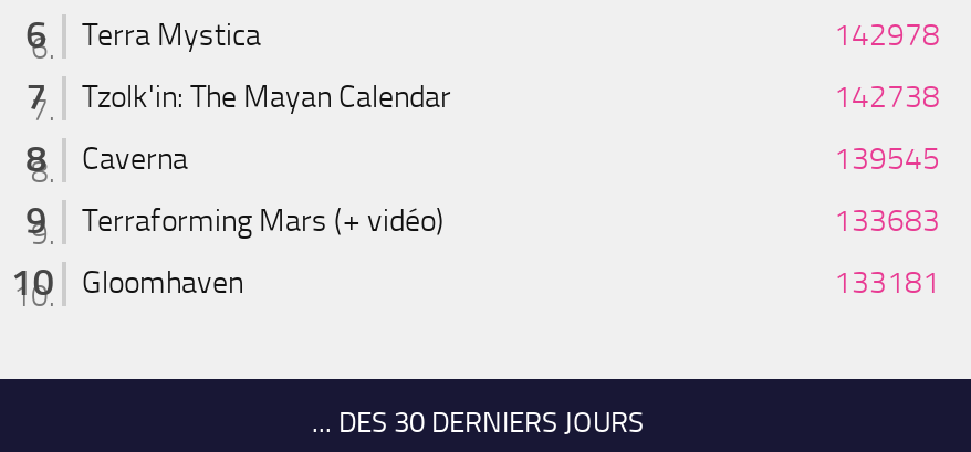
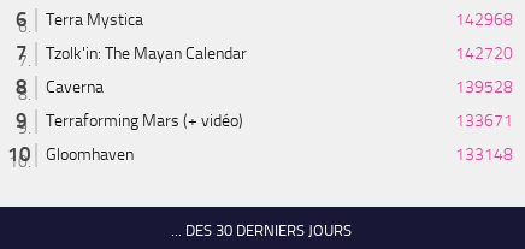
- 142978
+ 142968

- 142738
+ 142720

- 139545
+ 139528

- 133683
+ 133671

- 133181
+ 133148
